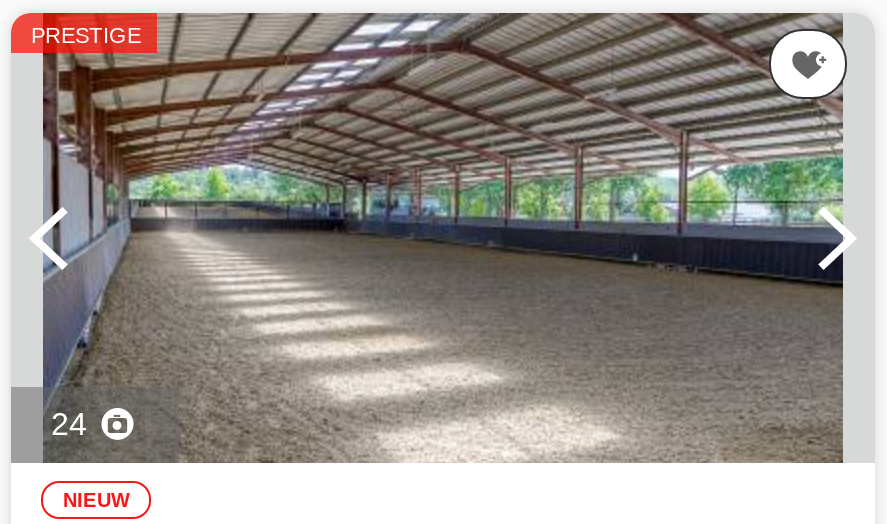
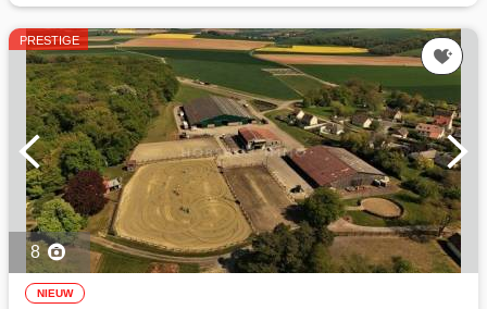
- [image]
- 24
+ [image]
+ 8
